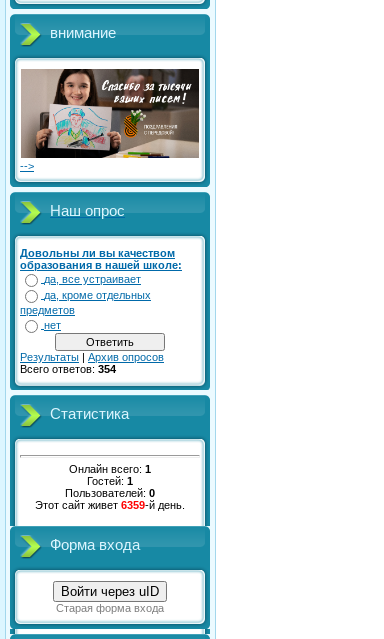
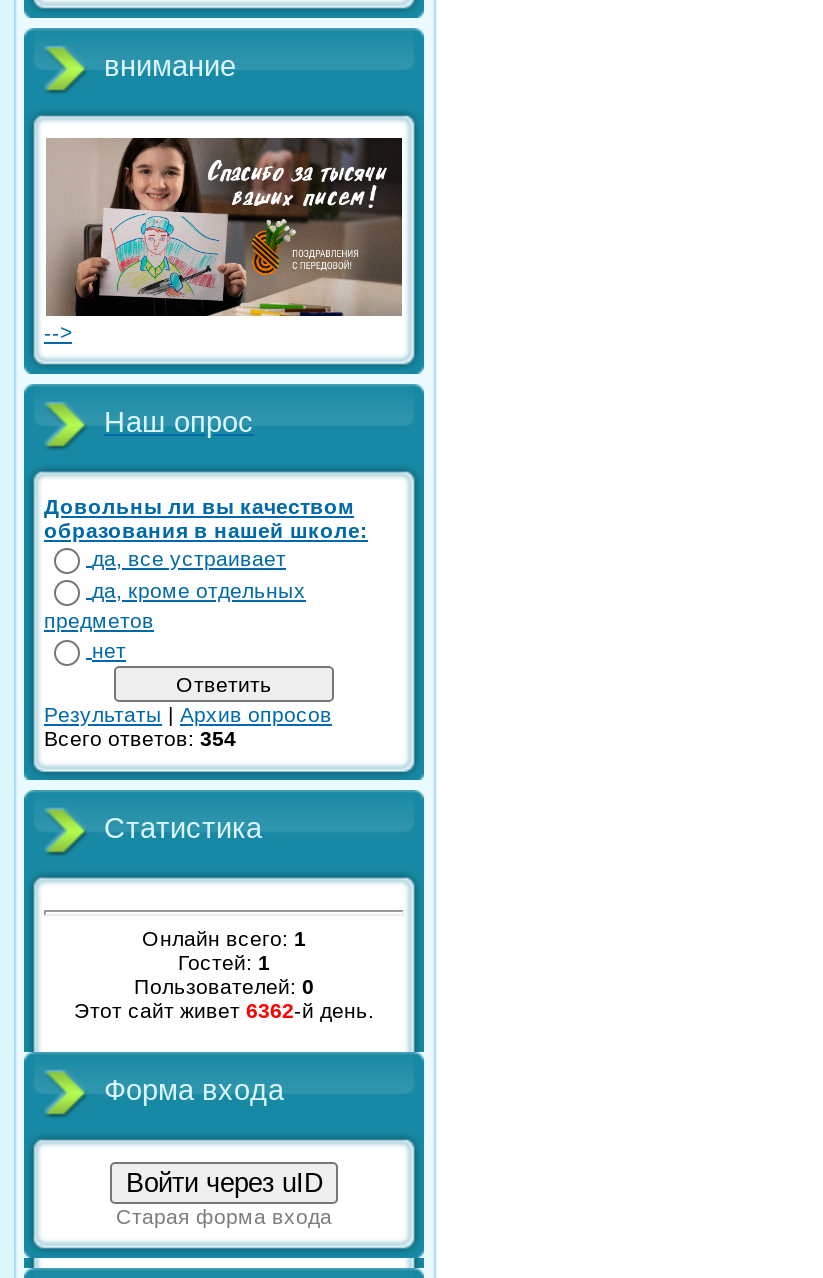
- Этот сайт живет 6359-й день.
+ Этот сайт живет 6362-й день.
